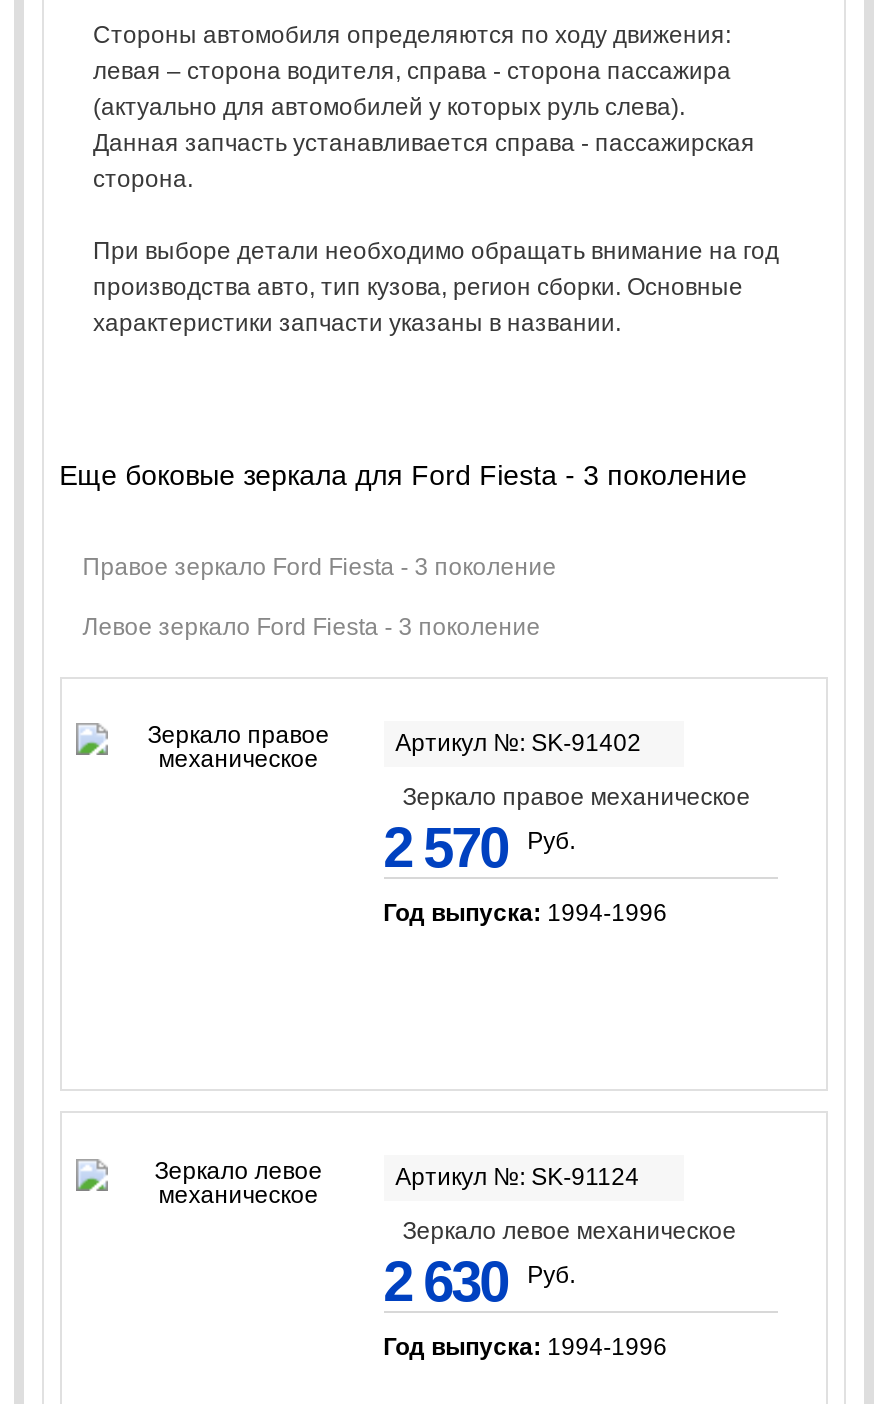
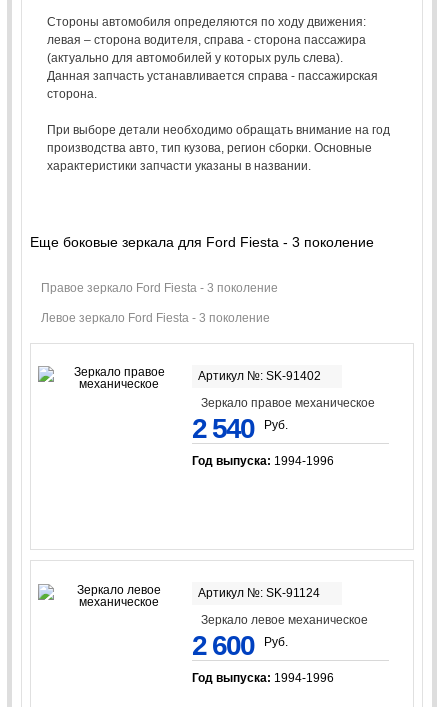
- 2 570 Руб.
+ 2 540 Руб.

- 2 630 Руб.
+ 2 600 Руб.
